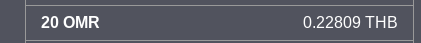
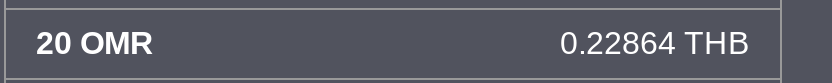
- 0.22809 THB
+ 0.22864 THB
